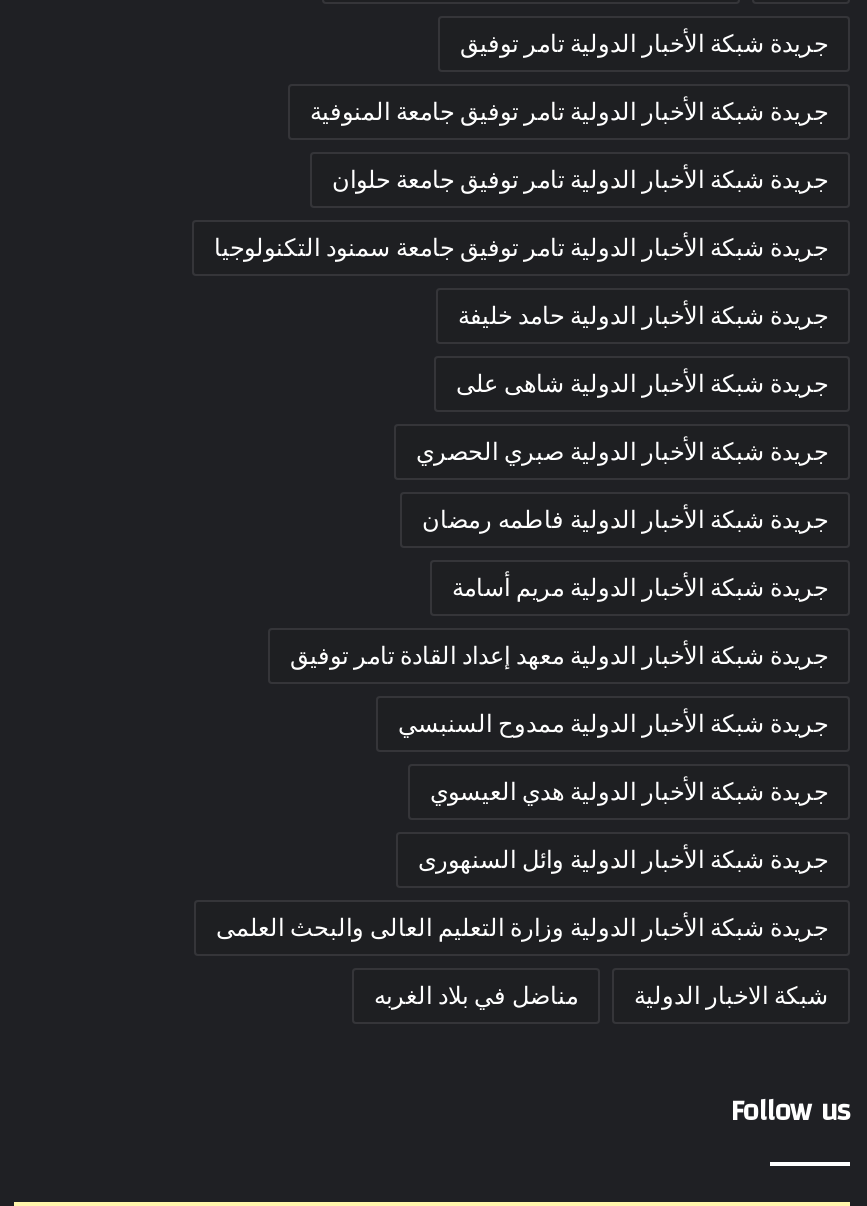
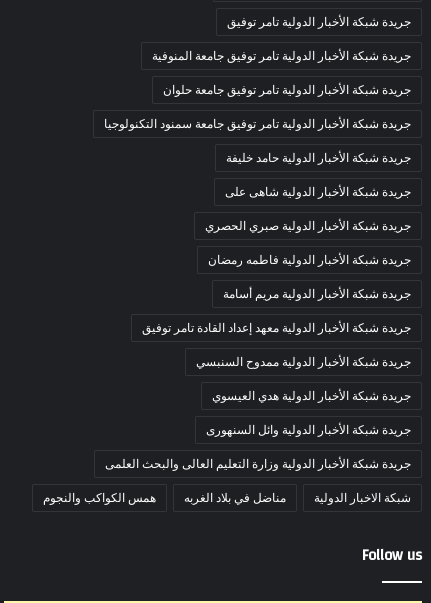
+ همس الكواكب والنجوم
